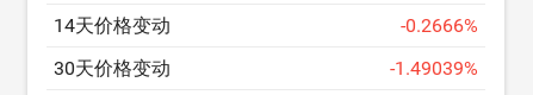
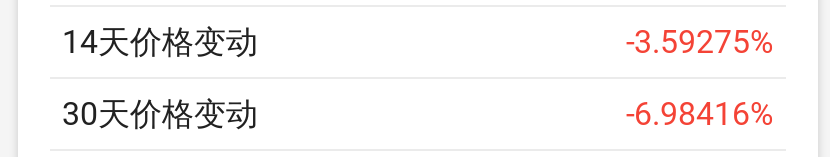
- -0.2666%
+ -3.59275%

- -1.49039%
+ -6.98416%
